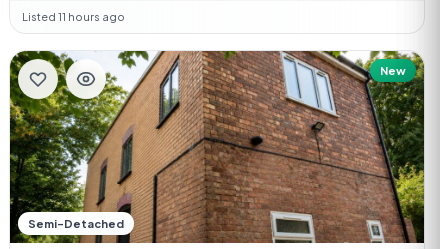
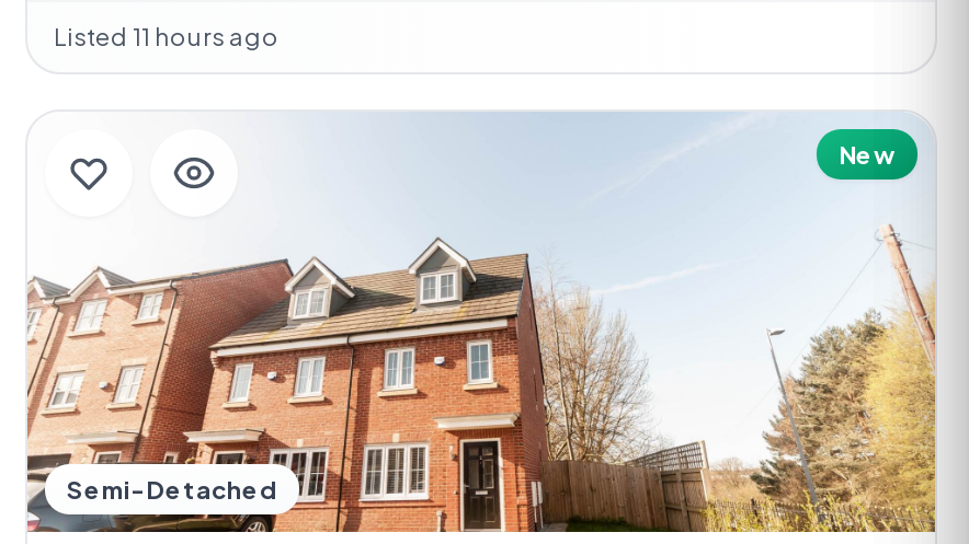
- [image]
+ [image]
